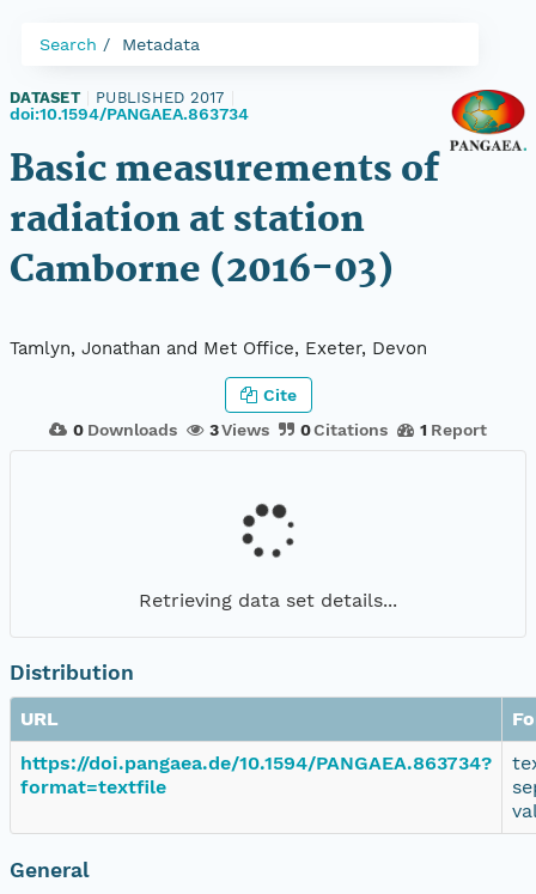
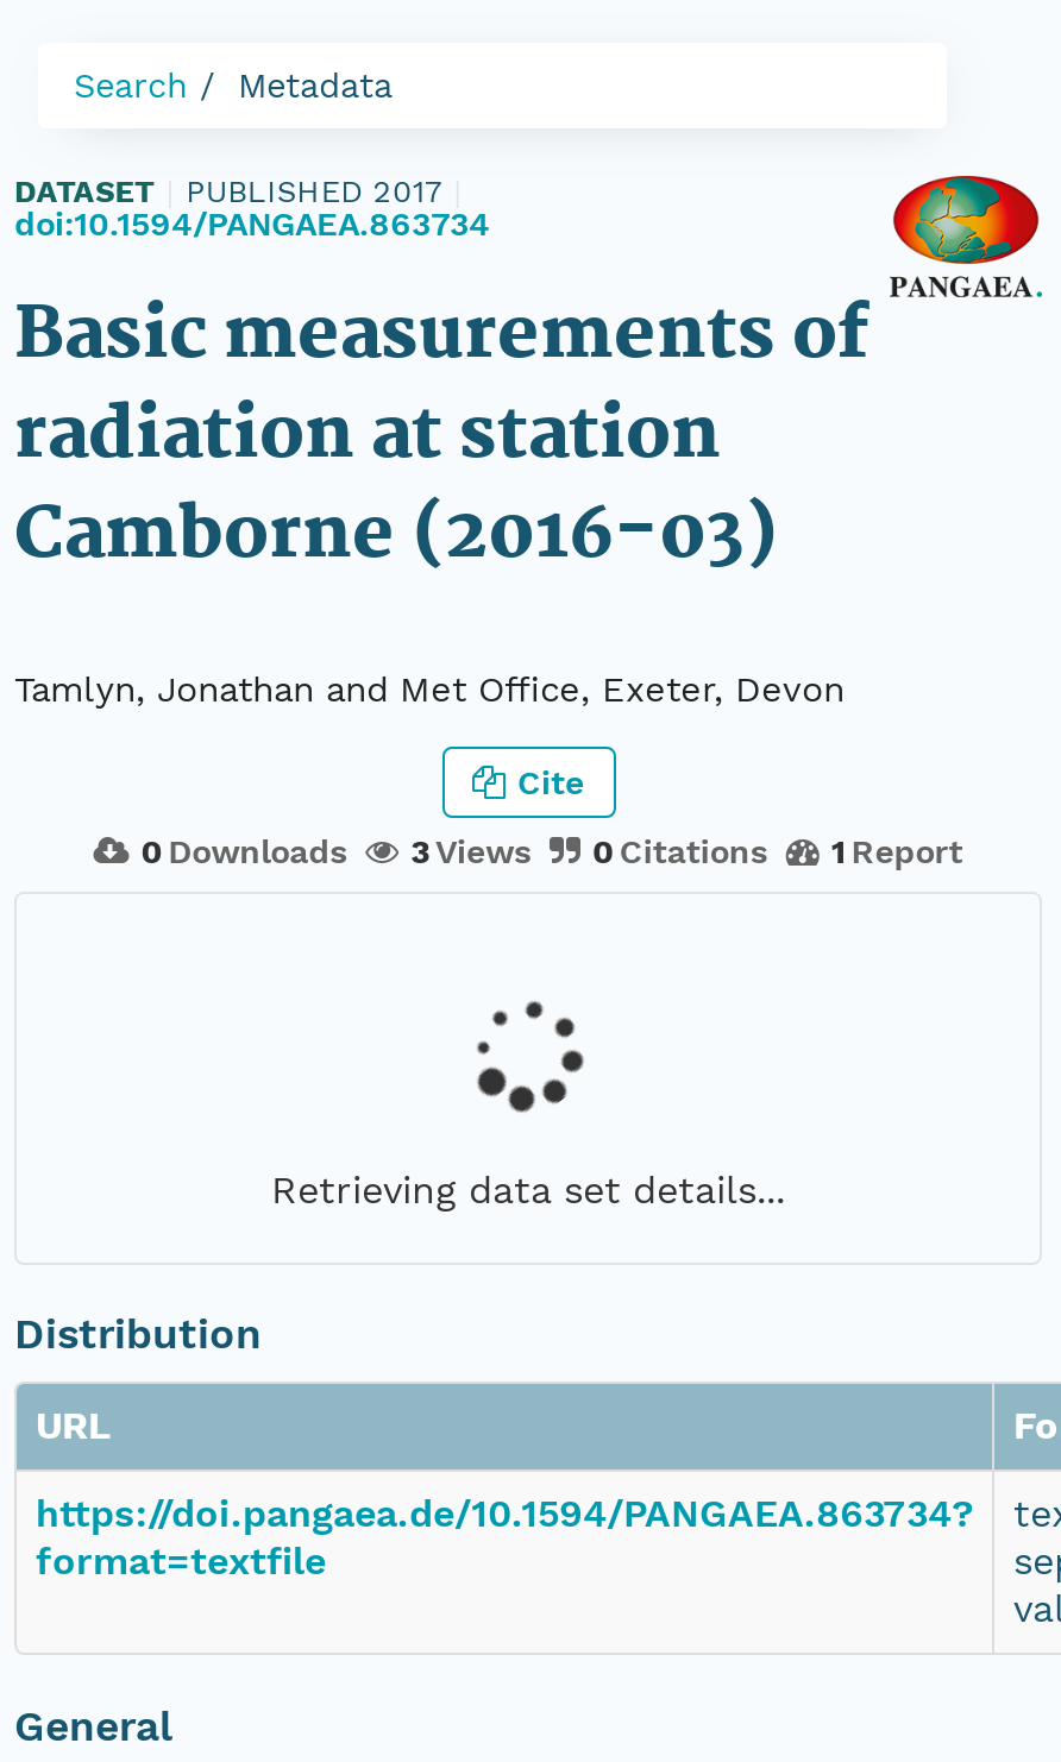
- [image]
+ [image]
